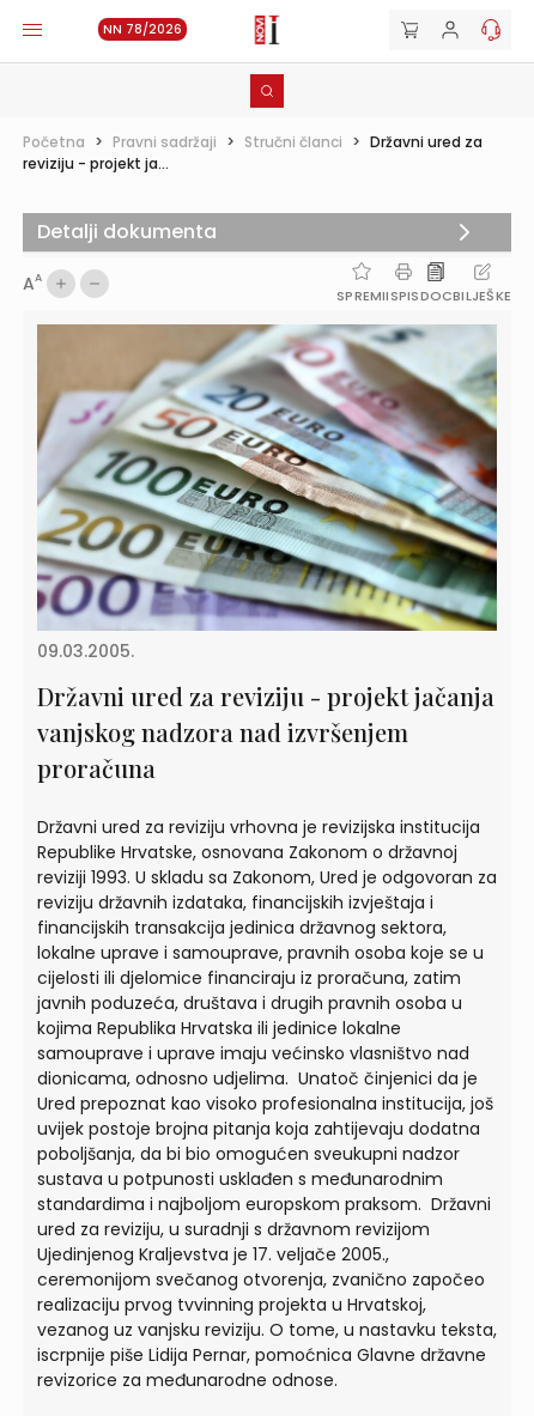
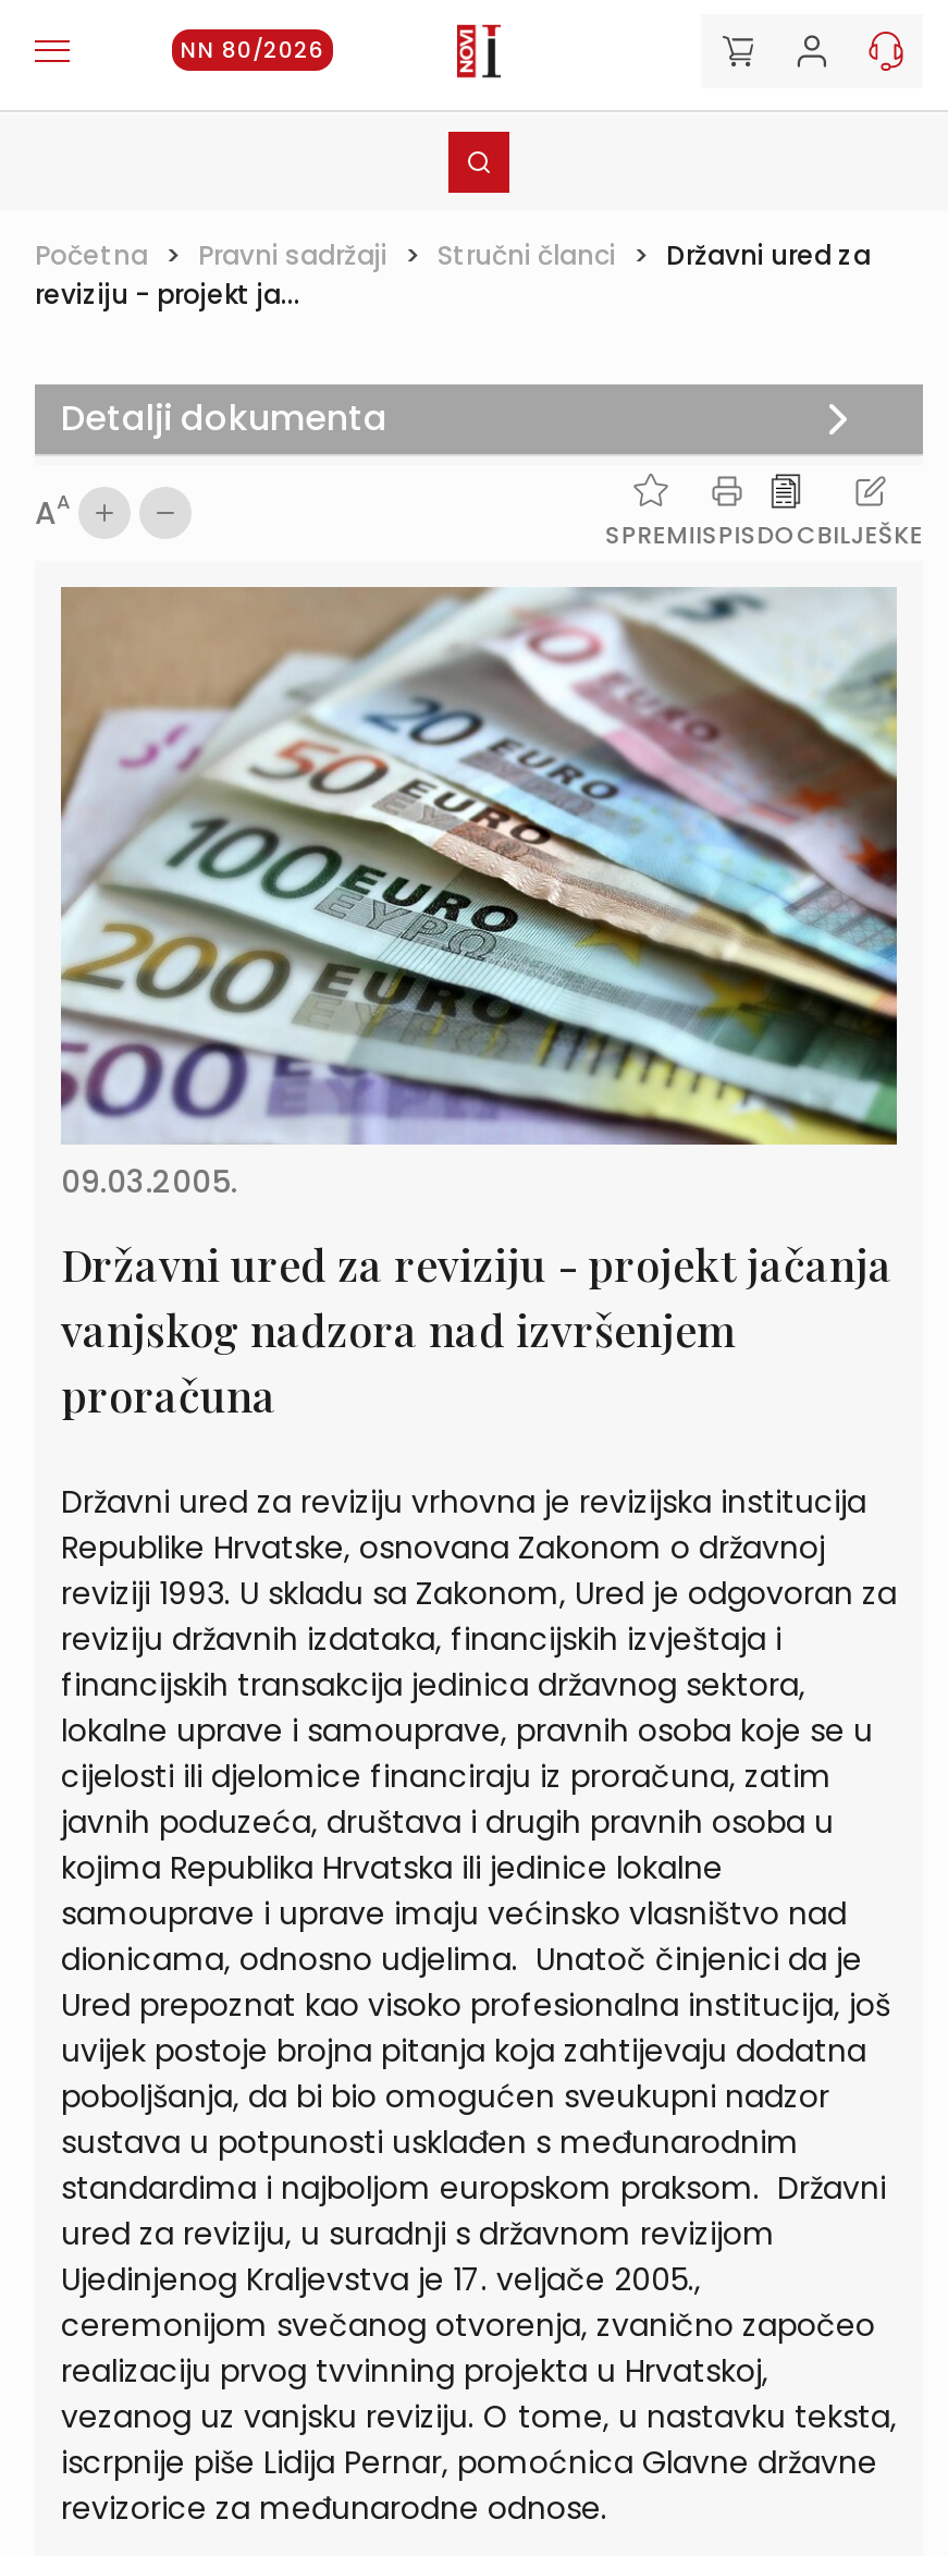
- NN 78/2026
+ NN 80/2026
